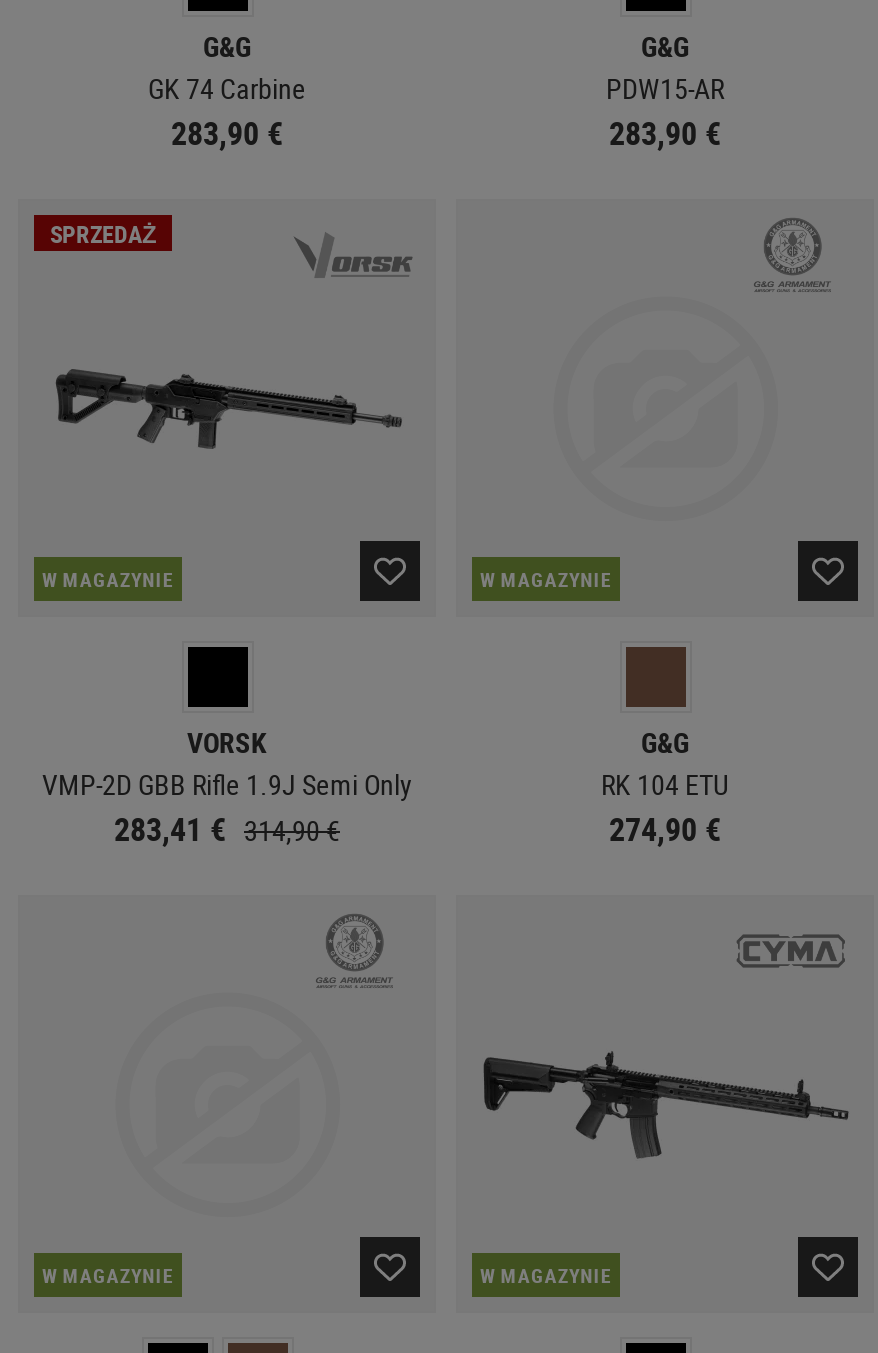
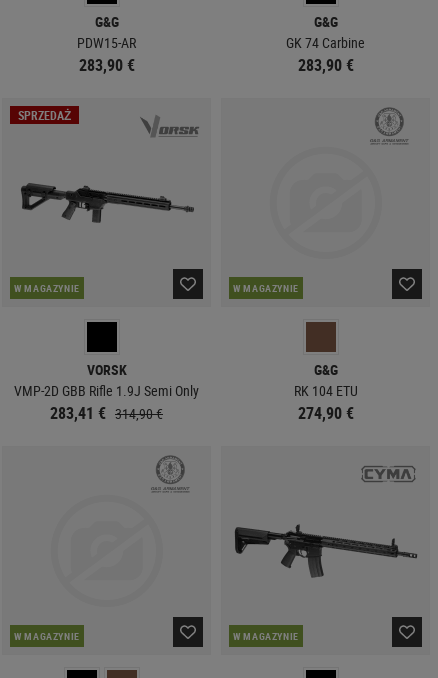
- GK 74 Carbine
+ PDW15-AR

- PDW15-AR
+ GK 74 Carbine
